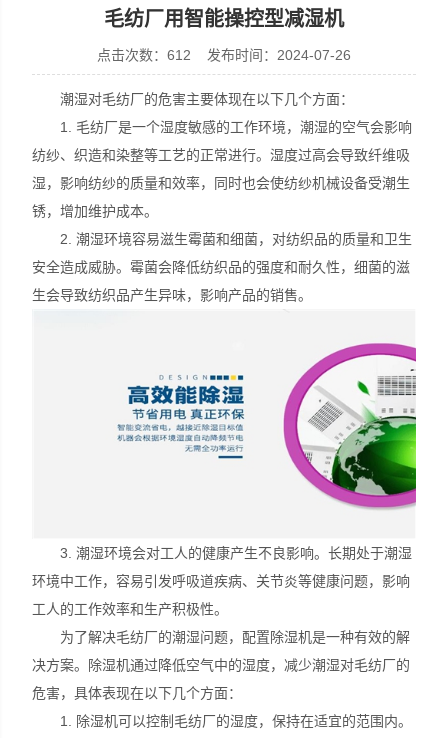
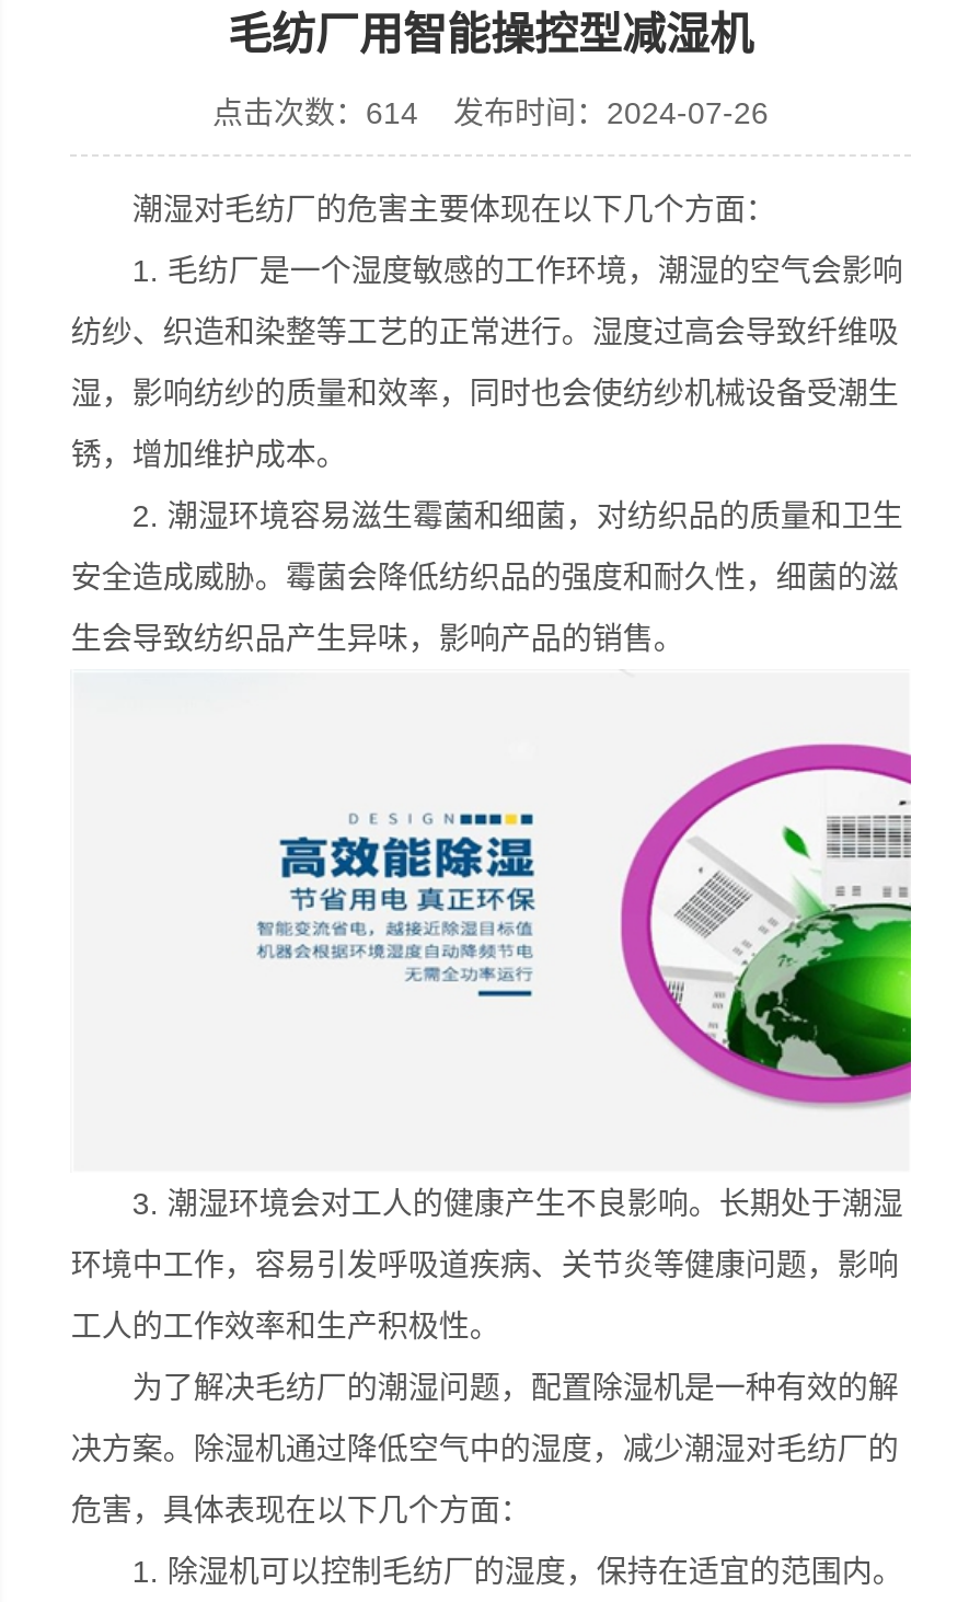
- 点击次数：612 发布时间：2024-07-26
+ 点击次数：614 发布时间：2024-07-26
